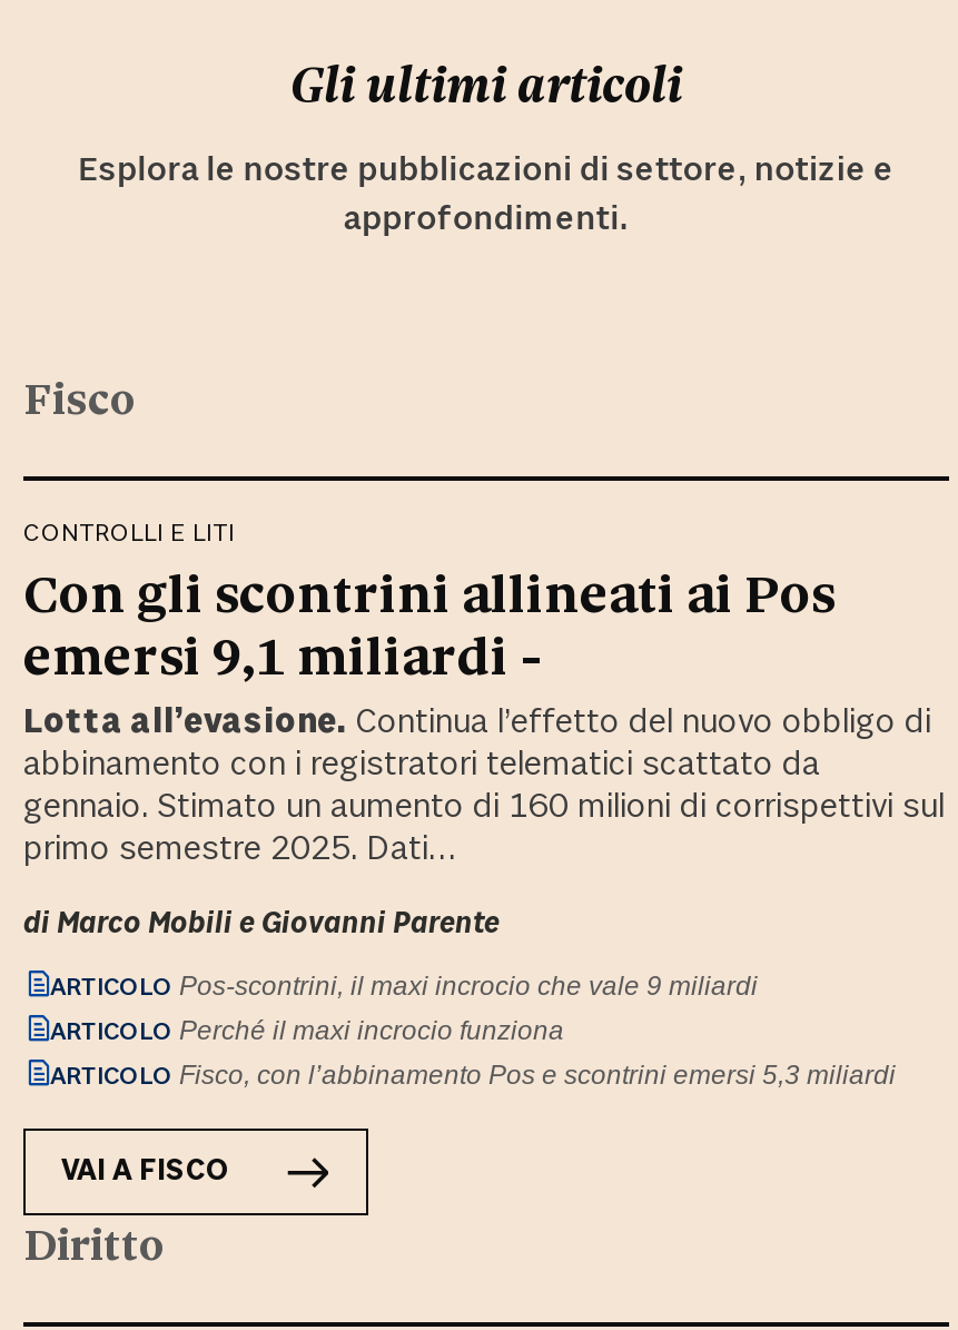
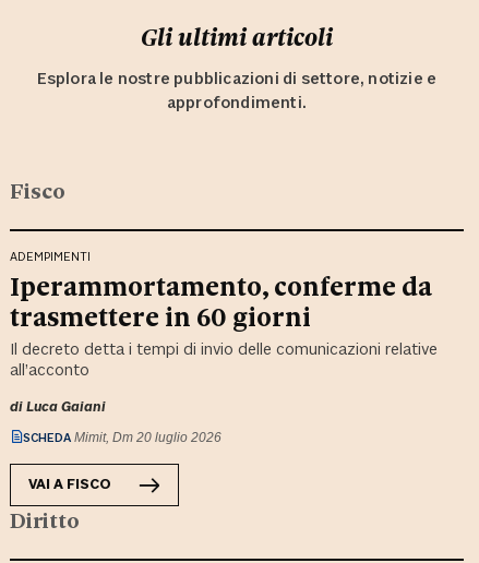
- CONTROLLI E LITI
- Con gli scontrini allineati ai Pos
- emersi 9,1 miliardi -
- Lotta all’evasione. Continua l’effetto del nuovo obbligo di
- abbinamento con i registratori telematici scattato da
- gennaio. Stimato un aumento di 160 milioni di corrispettivi sul
- primo semestre 2025. Dati…
+ ADEMPIMENTI
+ Iperammortamento, conferme da
+ trasmettere in 60 giorni
+ Il decreto detta i tempi di invio delle comunicazioni relative
+ all’acconto

- di Marco Mobili e Giovanni Parente
+ di Luca Gaiani

- ARTICOLO Pos-scontrini, il maxi incrocio che vale 9 miliardi
- ARTICOLO Perché il maxi incrocio funziona
- ARTICOLO Fisco, con l’abbinamento Pos e scontrini emersi 5,3 miliardi
+ SCHEDA Mimit, Dm 20 luglio 2026
